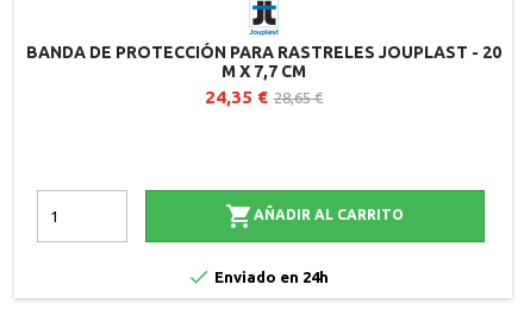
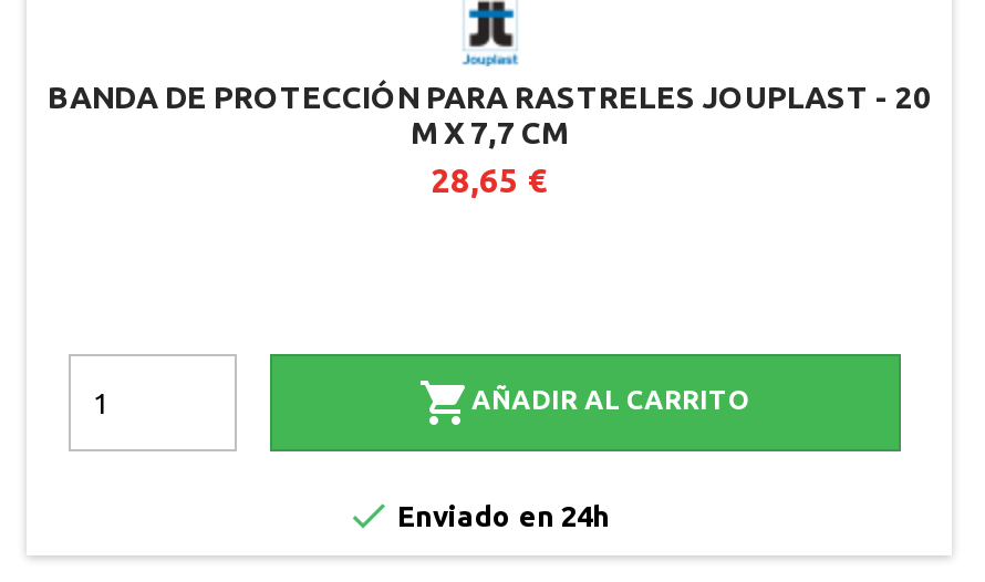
- 24,35 € 28,65 €
+ 28,65 €
